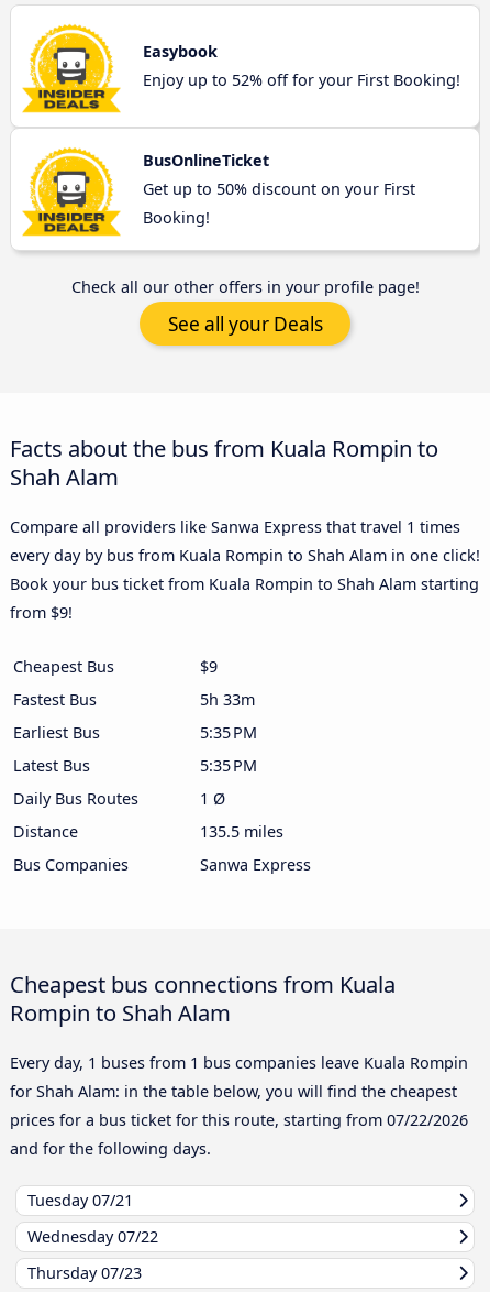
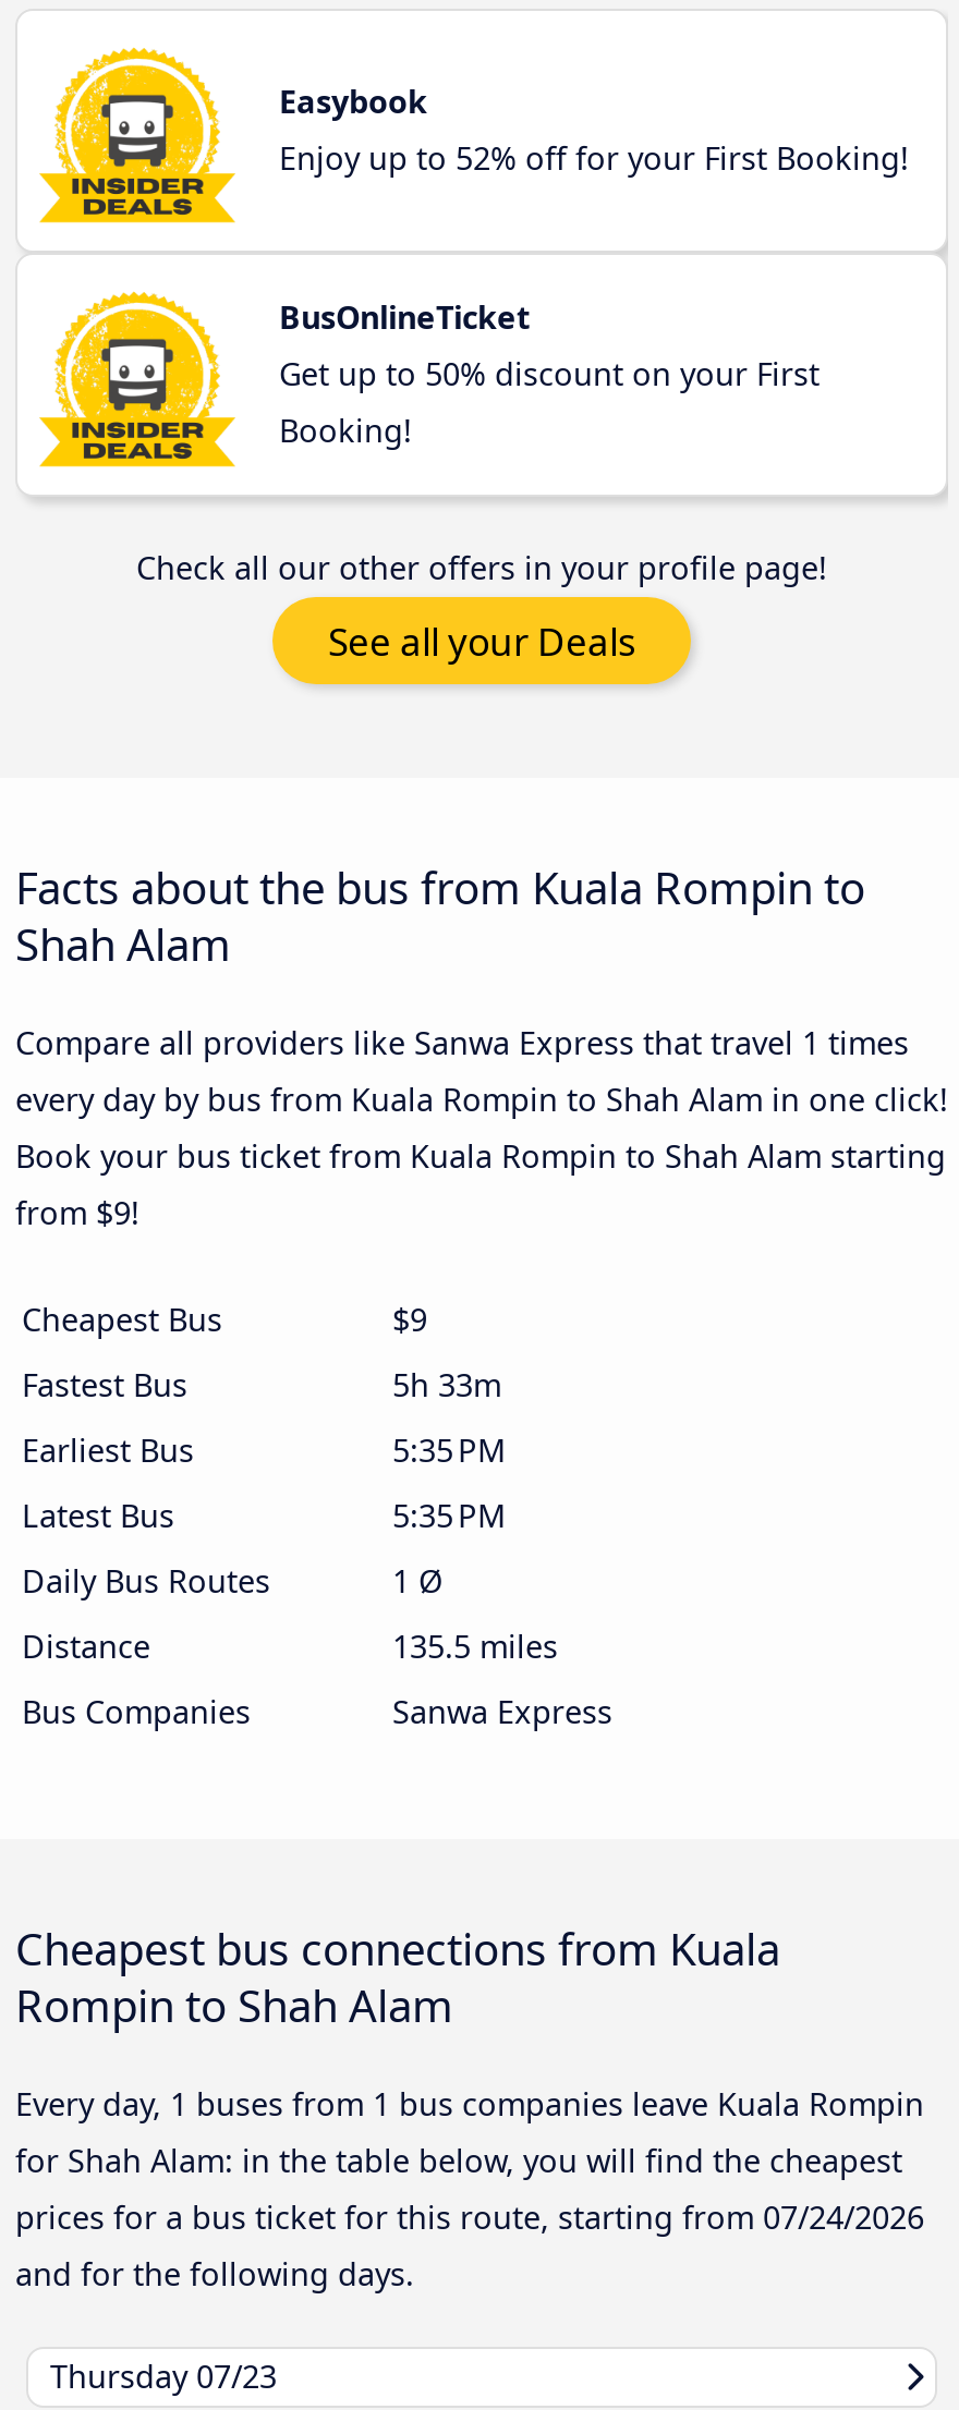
- prices for a bus ticket for this route, starting from 07/22/2026
+ prices for a bus ticket for this route, starting from 07/24/2026

- Tuesday 07/21
- Wednesday 07/22
